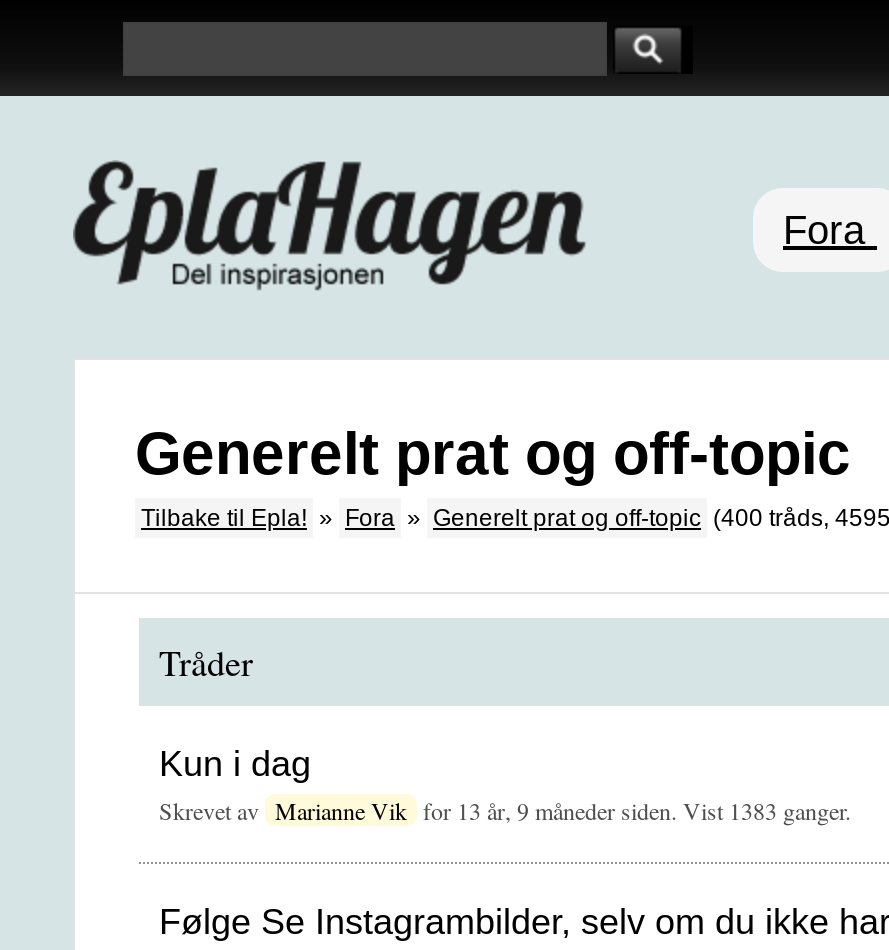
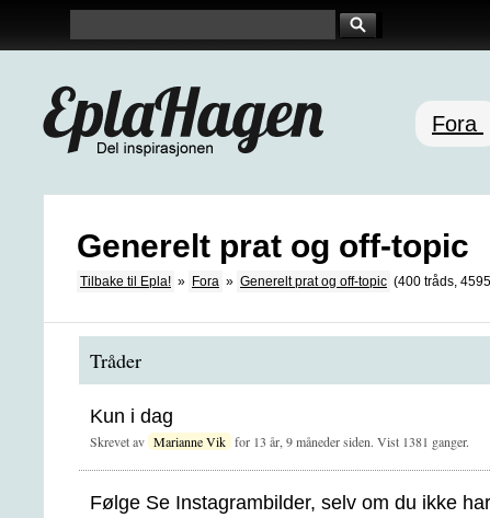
- Skrevet av Marianne Vik for 13 år, 9 måneder siden. Vist 1383 ganger.
+ Skrevet av Marianne Vik for 13 år, 9 måneder siden. Vist 1381 ganger.
